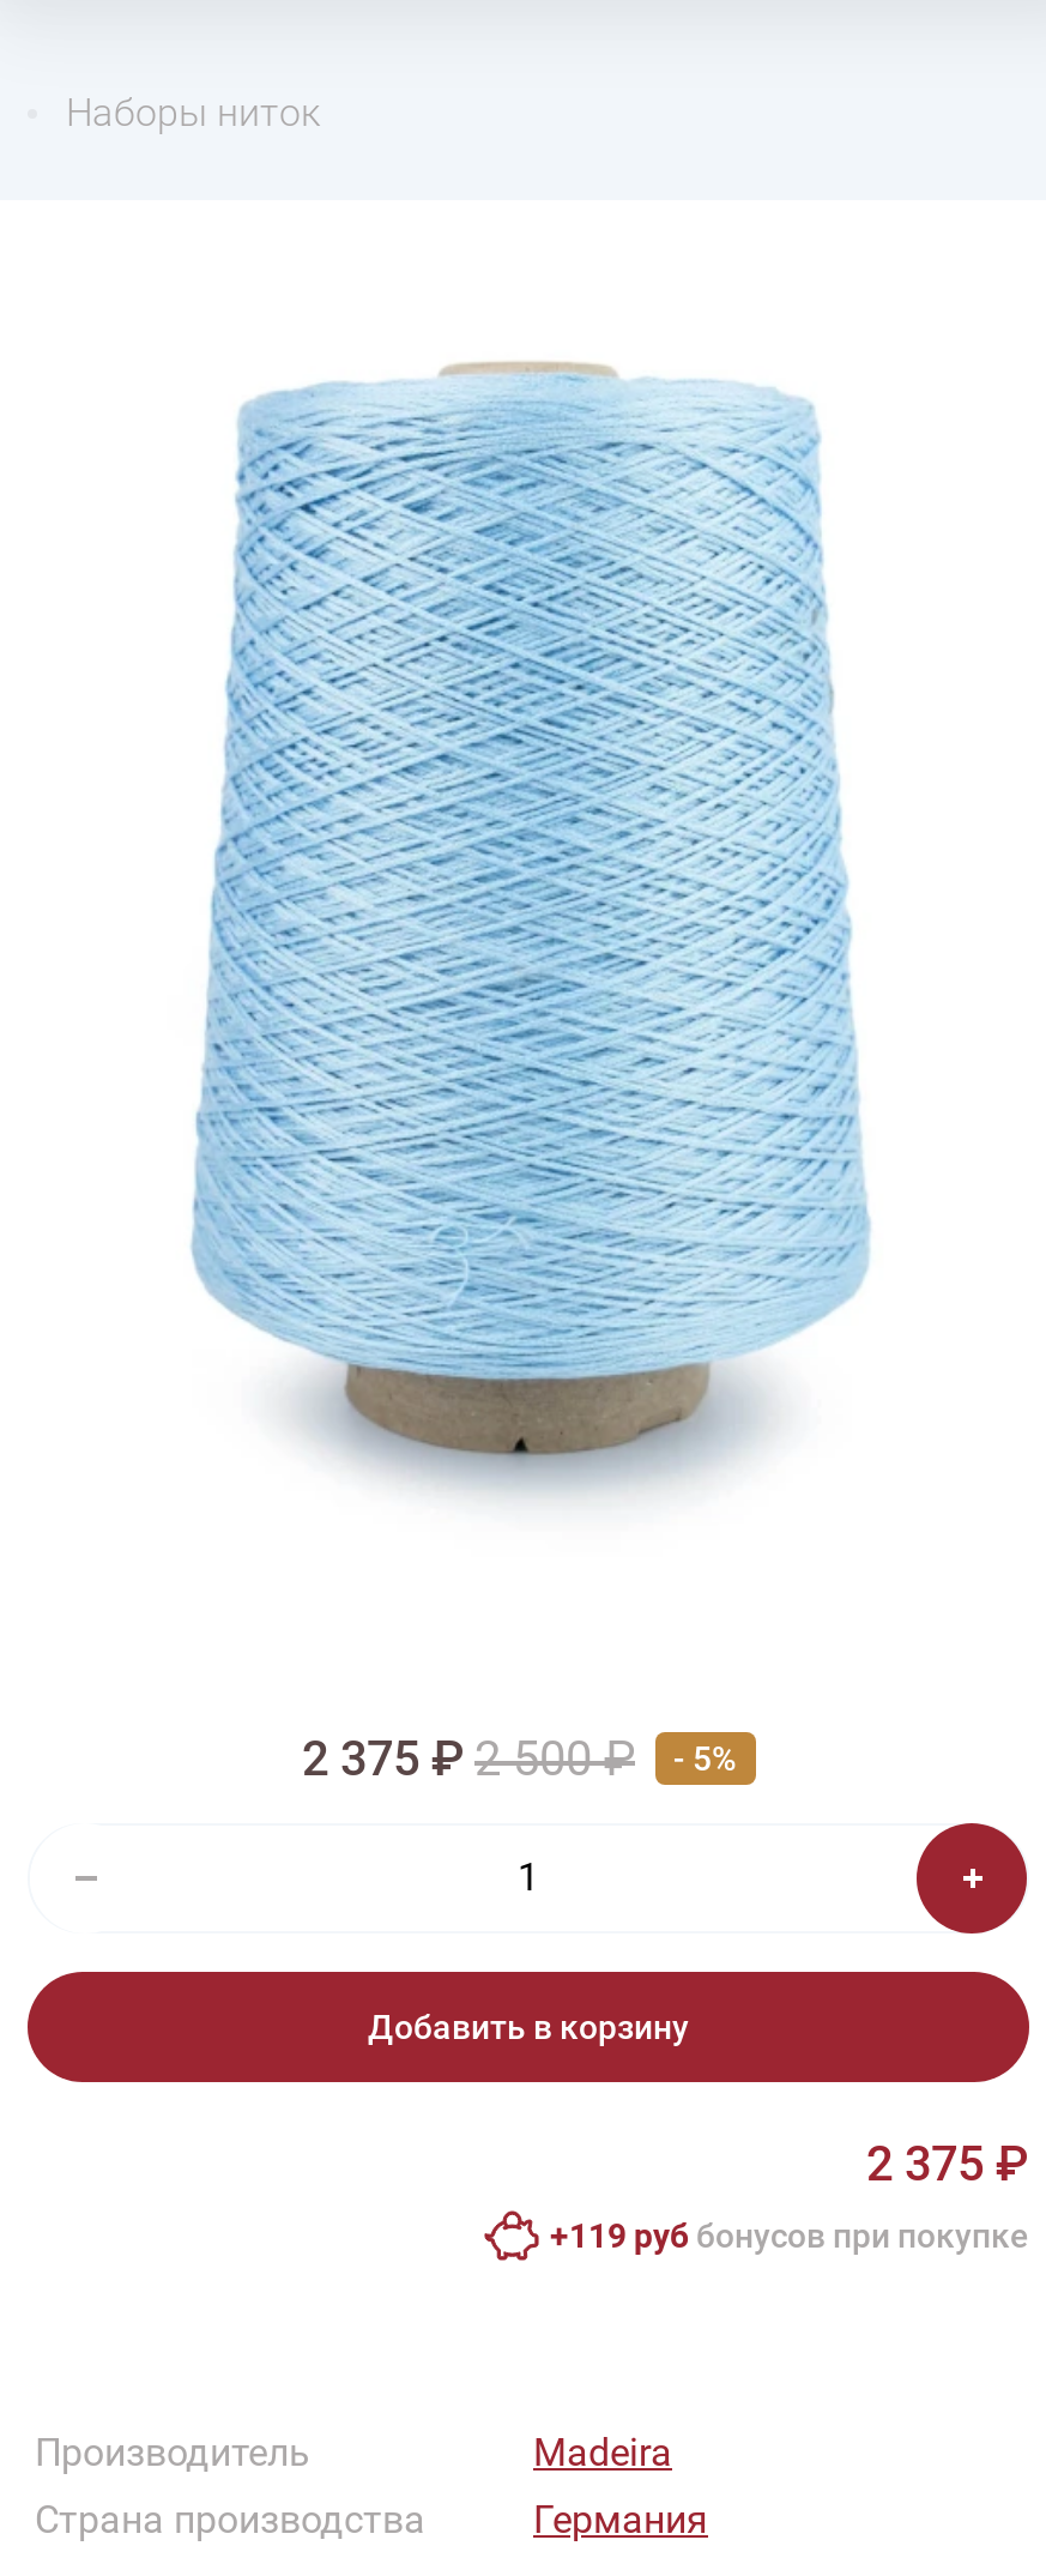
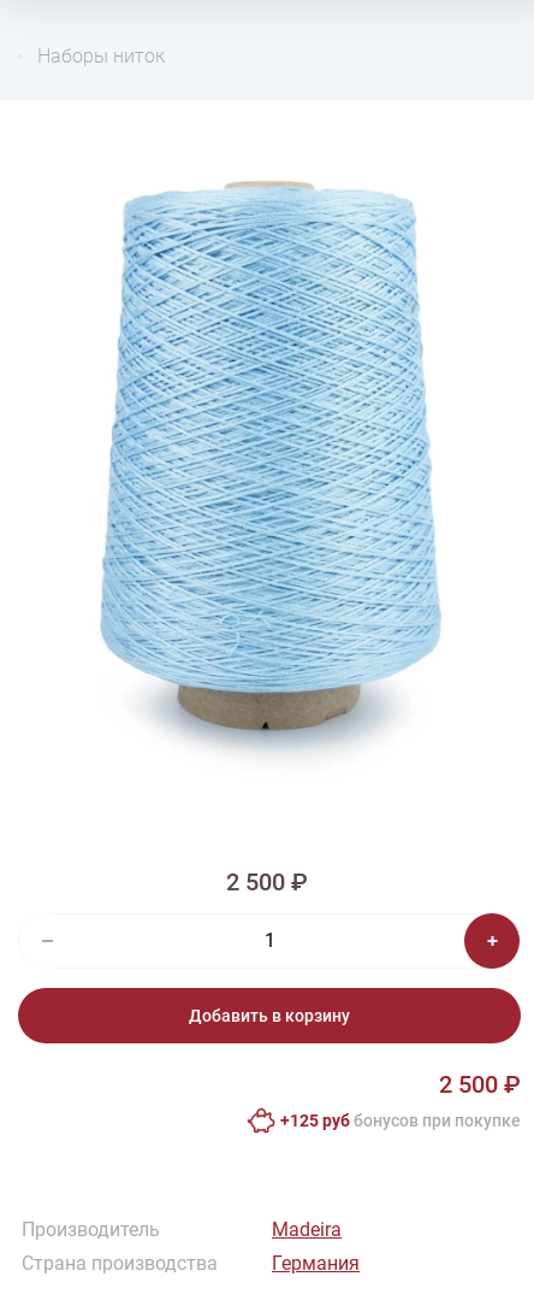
- 2 375 ₽ 2 500 ₽
- - 5%
+ 2 500 ₽

- 2 375 ₽
+ 2 500 ₽

- +119 руб бонусов при покупке
+ +125 руб бонусов при покупке
